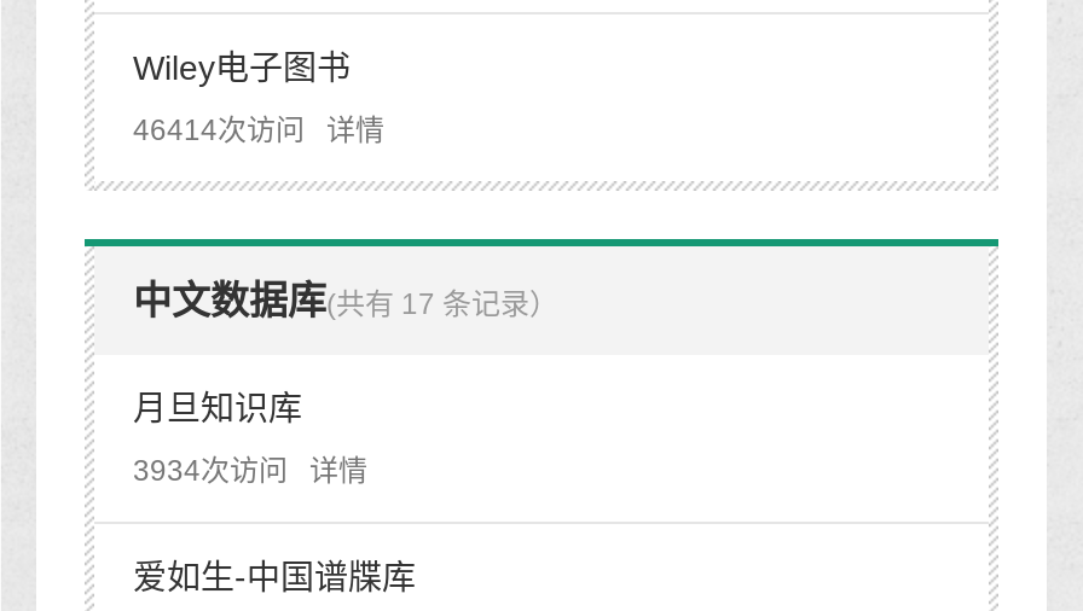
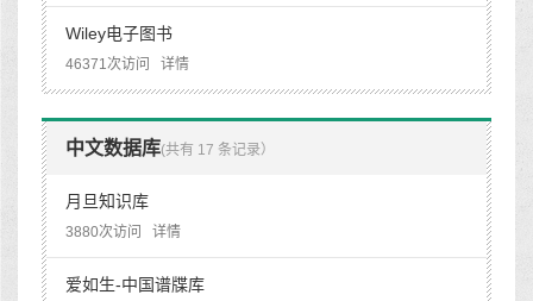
- 46414次访问 详情
+ 46371次访问 详情

- 3934次访问 详情
+ 3880次访问 详情
